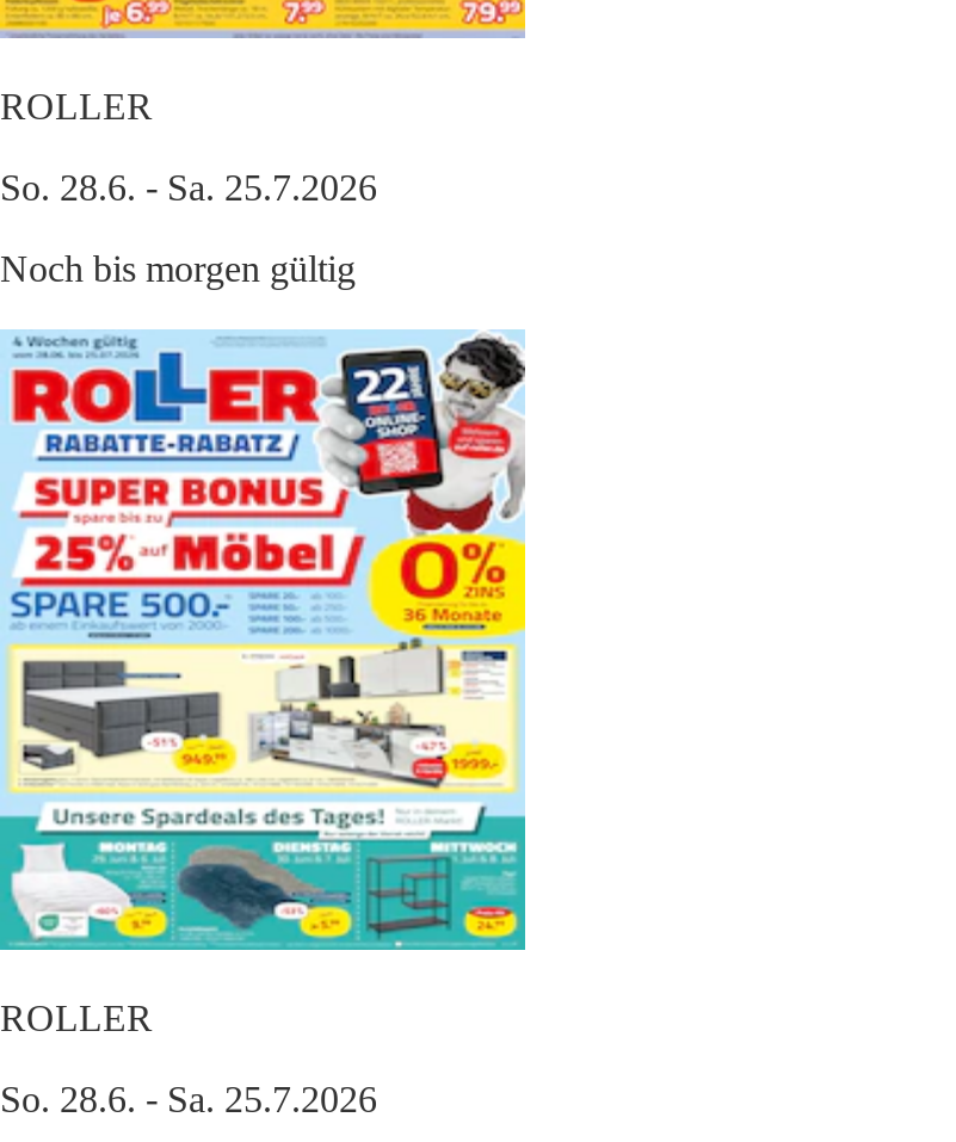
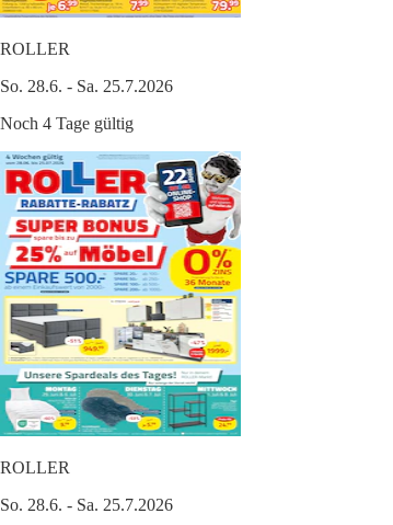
- Noch bis morgen gültig
+ Noch 4 Tage gültig
